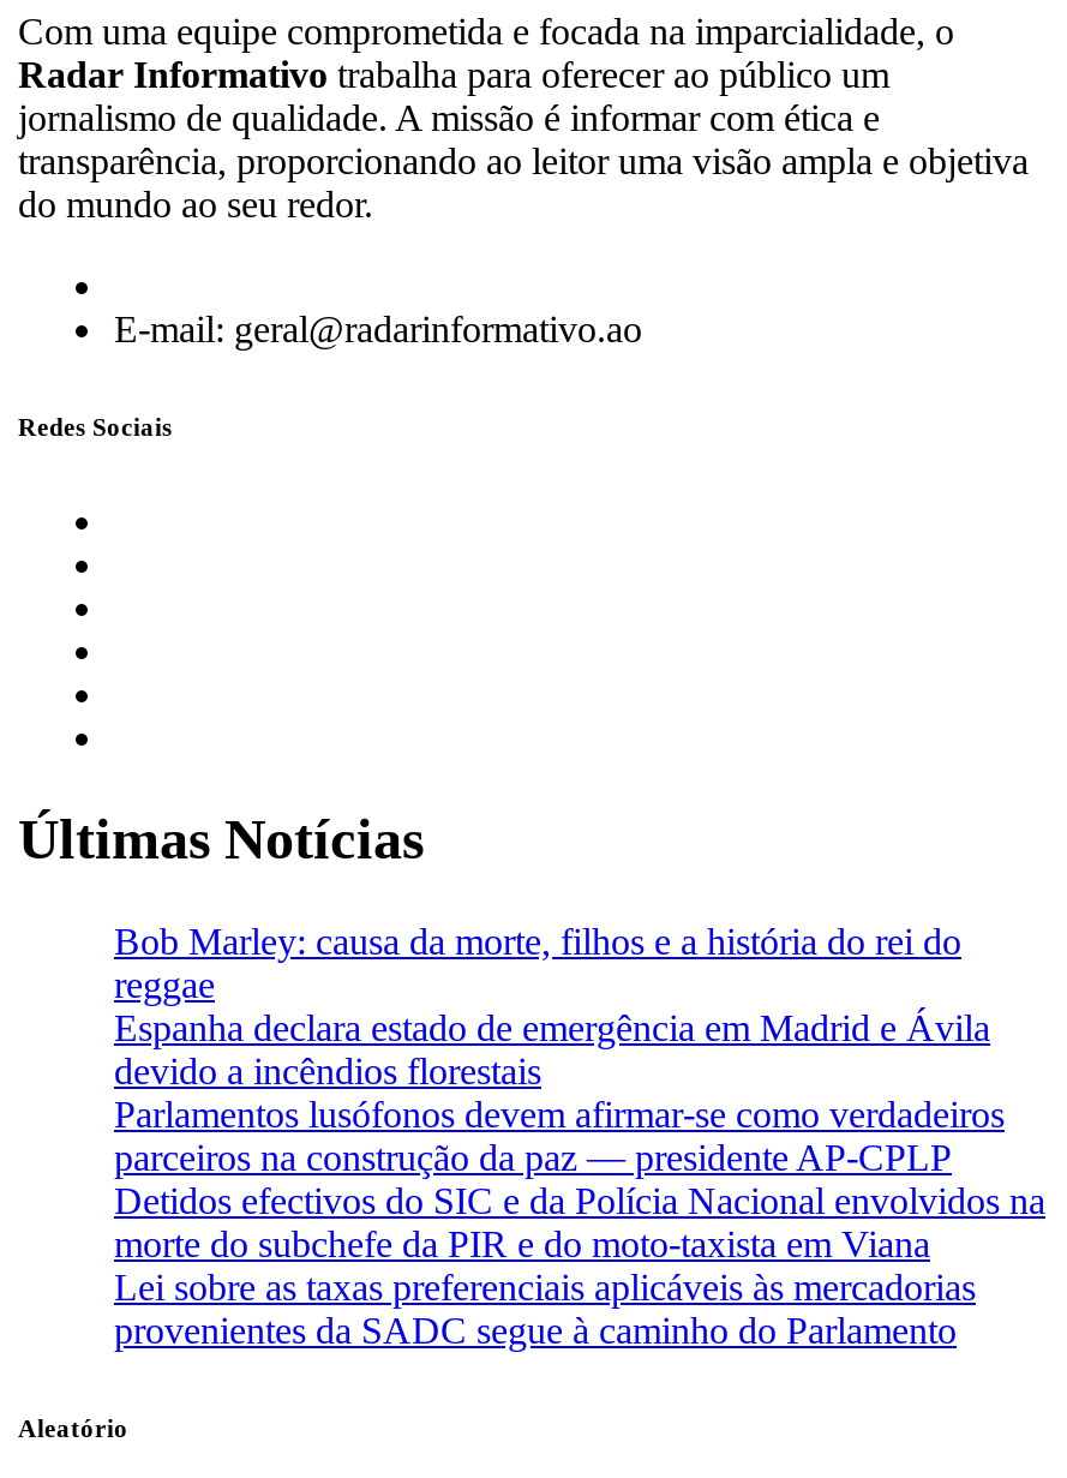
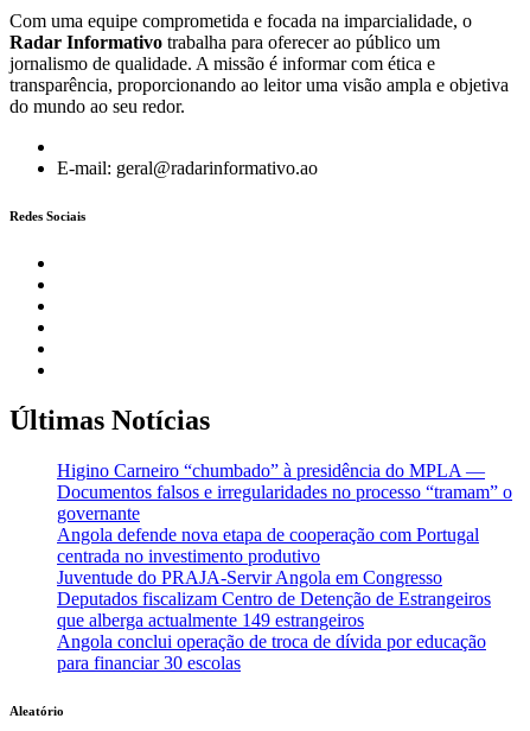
- Bob Marley: causa da morte, filhos e a história do rei do
- reggae
- Espanha declara estado de emergência em Madrid e Ávila
- devido a incêndios florestais
- Parlamentos lusófonos devem afirmar-se como verdadeiros
- parceiros na construção da paz — presidente AP-CPLP
- Detidos efectivos do SIC e da Polícia Nacional envolvidos na
- morte do subchefe da PIR e do moto-taxista em Viana
- Lei sobre as taxas preferenciais aplicáveis às mercadorias
- provenientes da SADC segue à caminho do Parlamento
+ Higino Carneiro “chumbado” à presidência do MPLA —
+ Documentos falsos e irregularidades no processo “tramam” o
+ governante
+ Angola defende nova etapa de cooperação com Portugal
+ centrada no investimento produtivo
+ Juventude do PRAJA-Servir Angola em Congresso
+ Deputados fiscalizam Centro de Detenção de Estrangeiros
+ que alberga actualmente 149 estrangeiros
+ Angola conclui operação de troca de dívida por educação
+ para financiar 30 escolas
